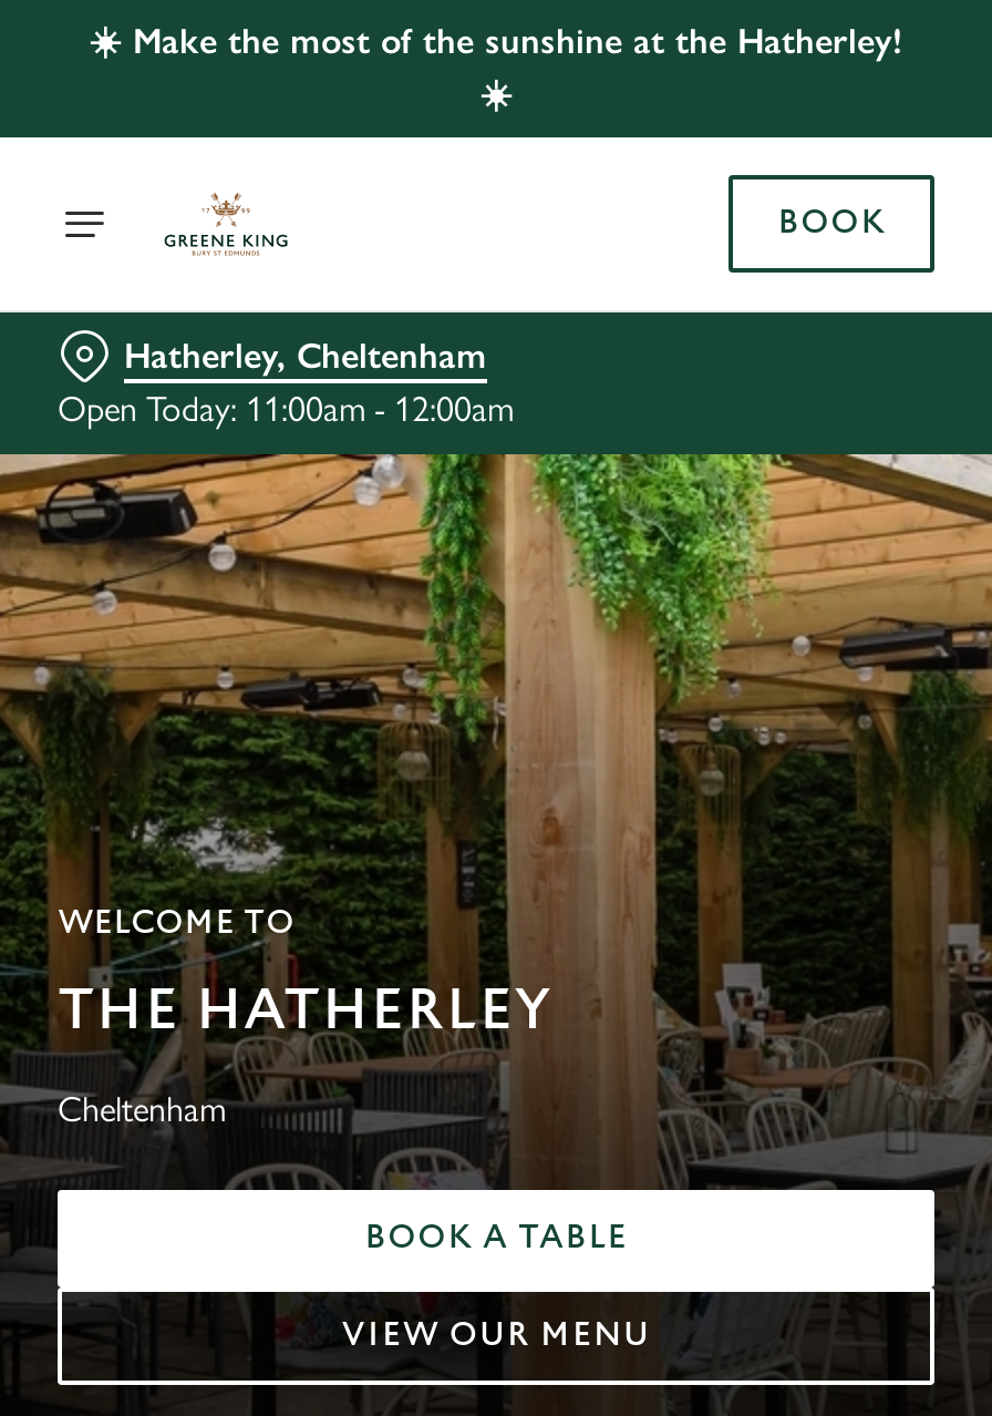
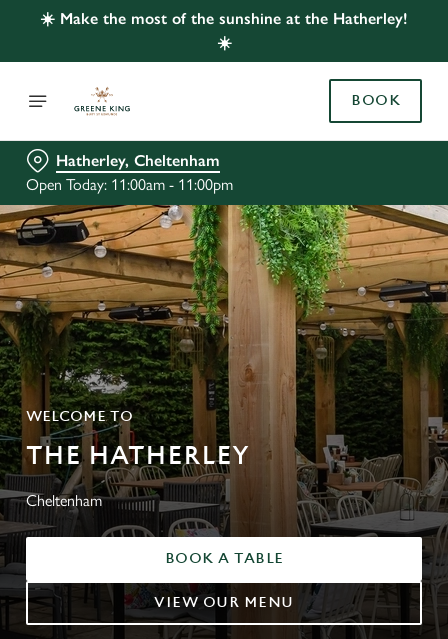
- Open Today: 11:00am - 12:00am
+ Open Today: 11:00am - 11:00pm
